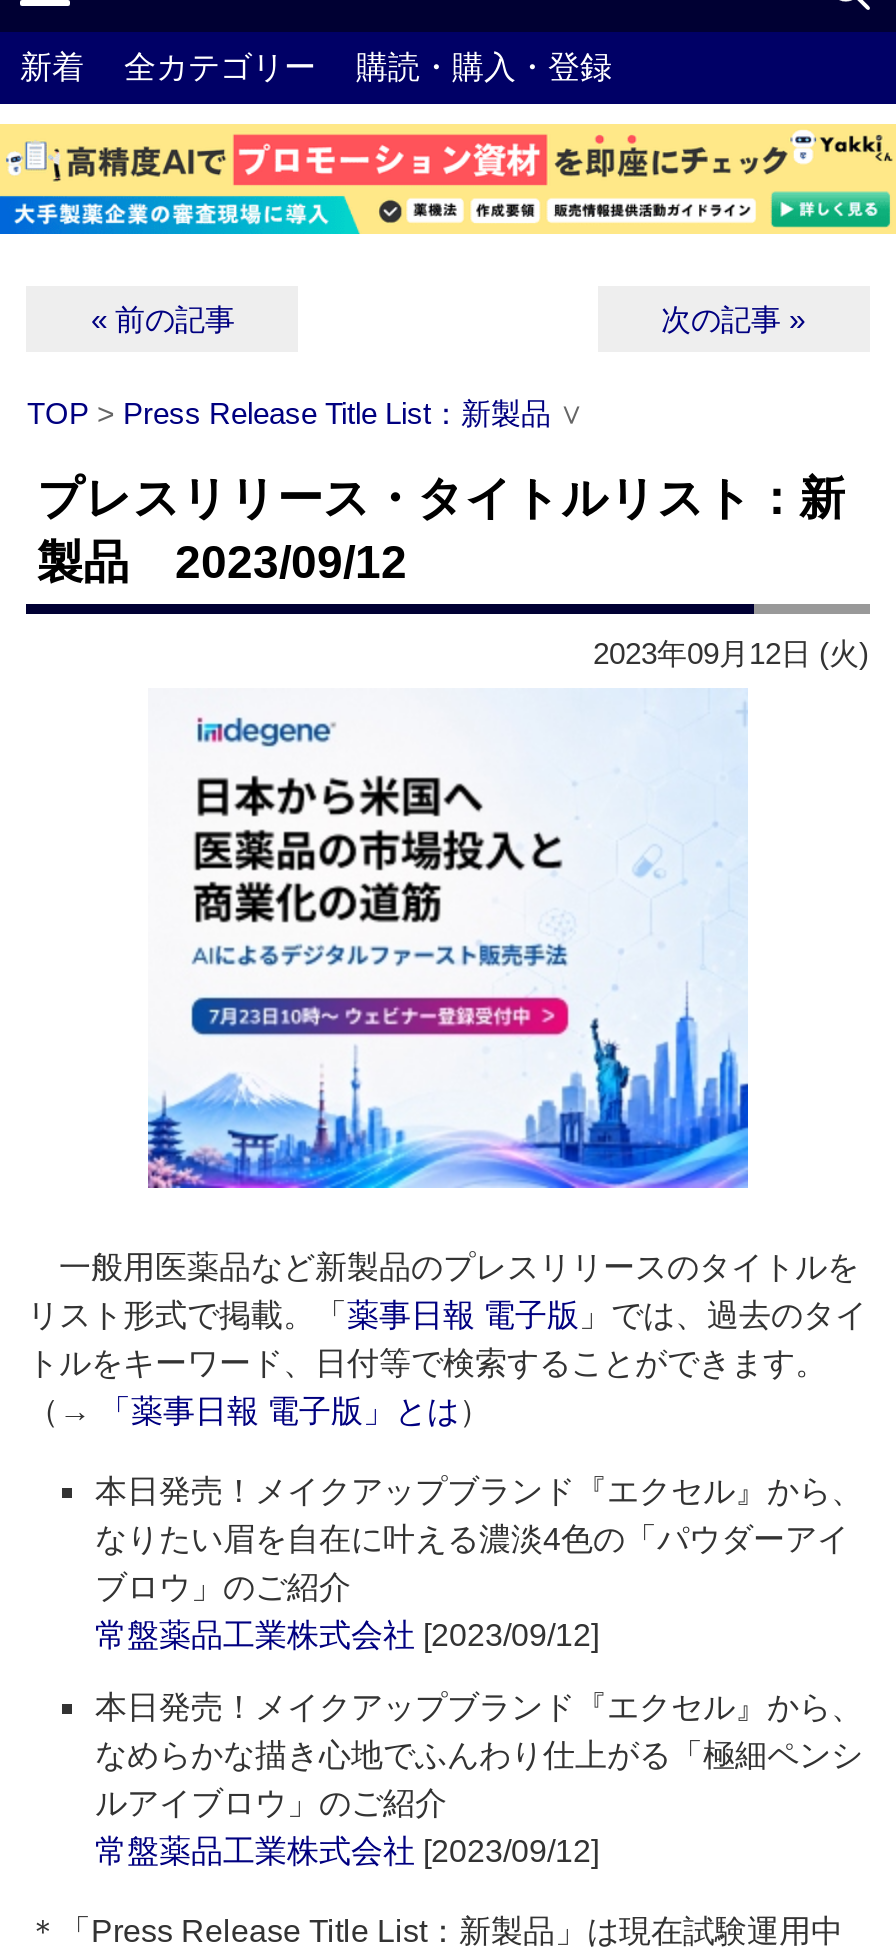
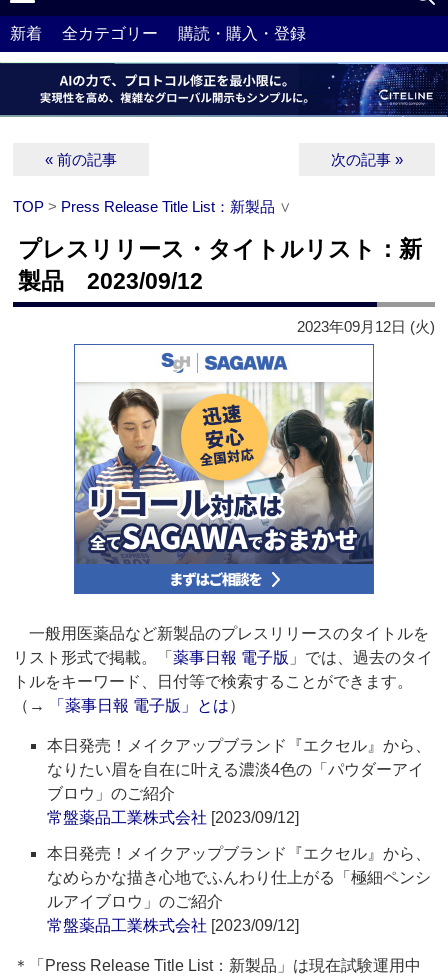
- [image]
+ [image]

- [image]
+ [image]
